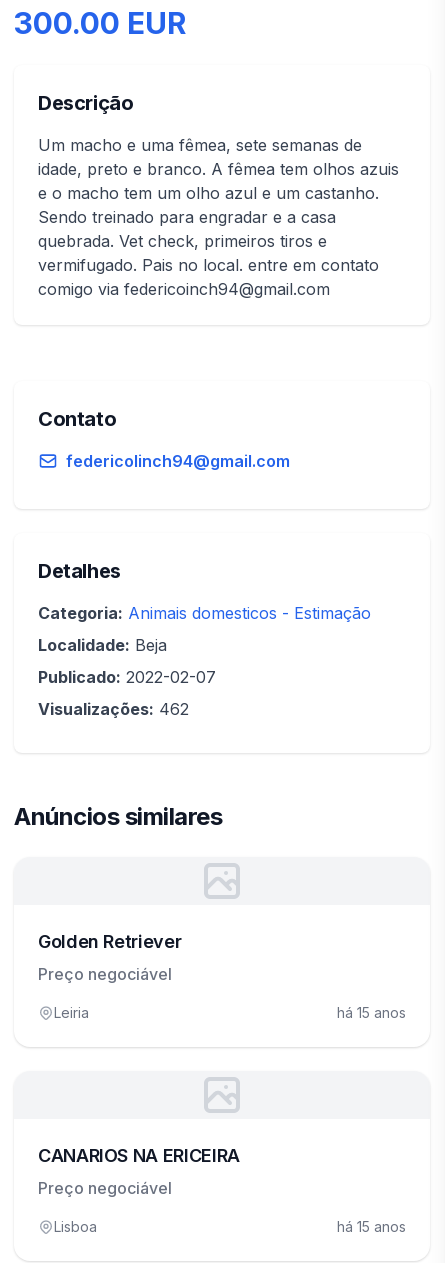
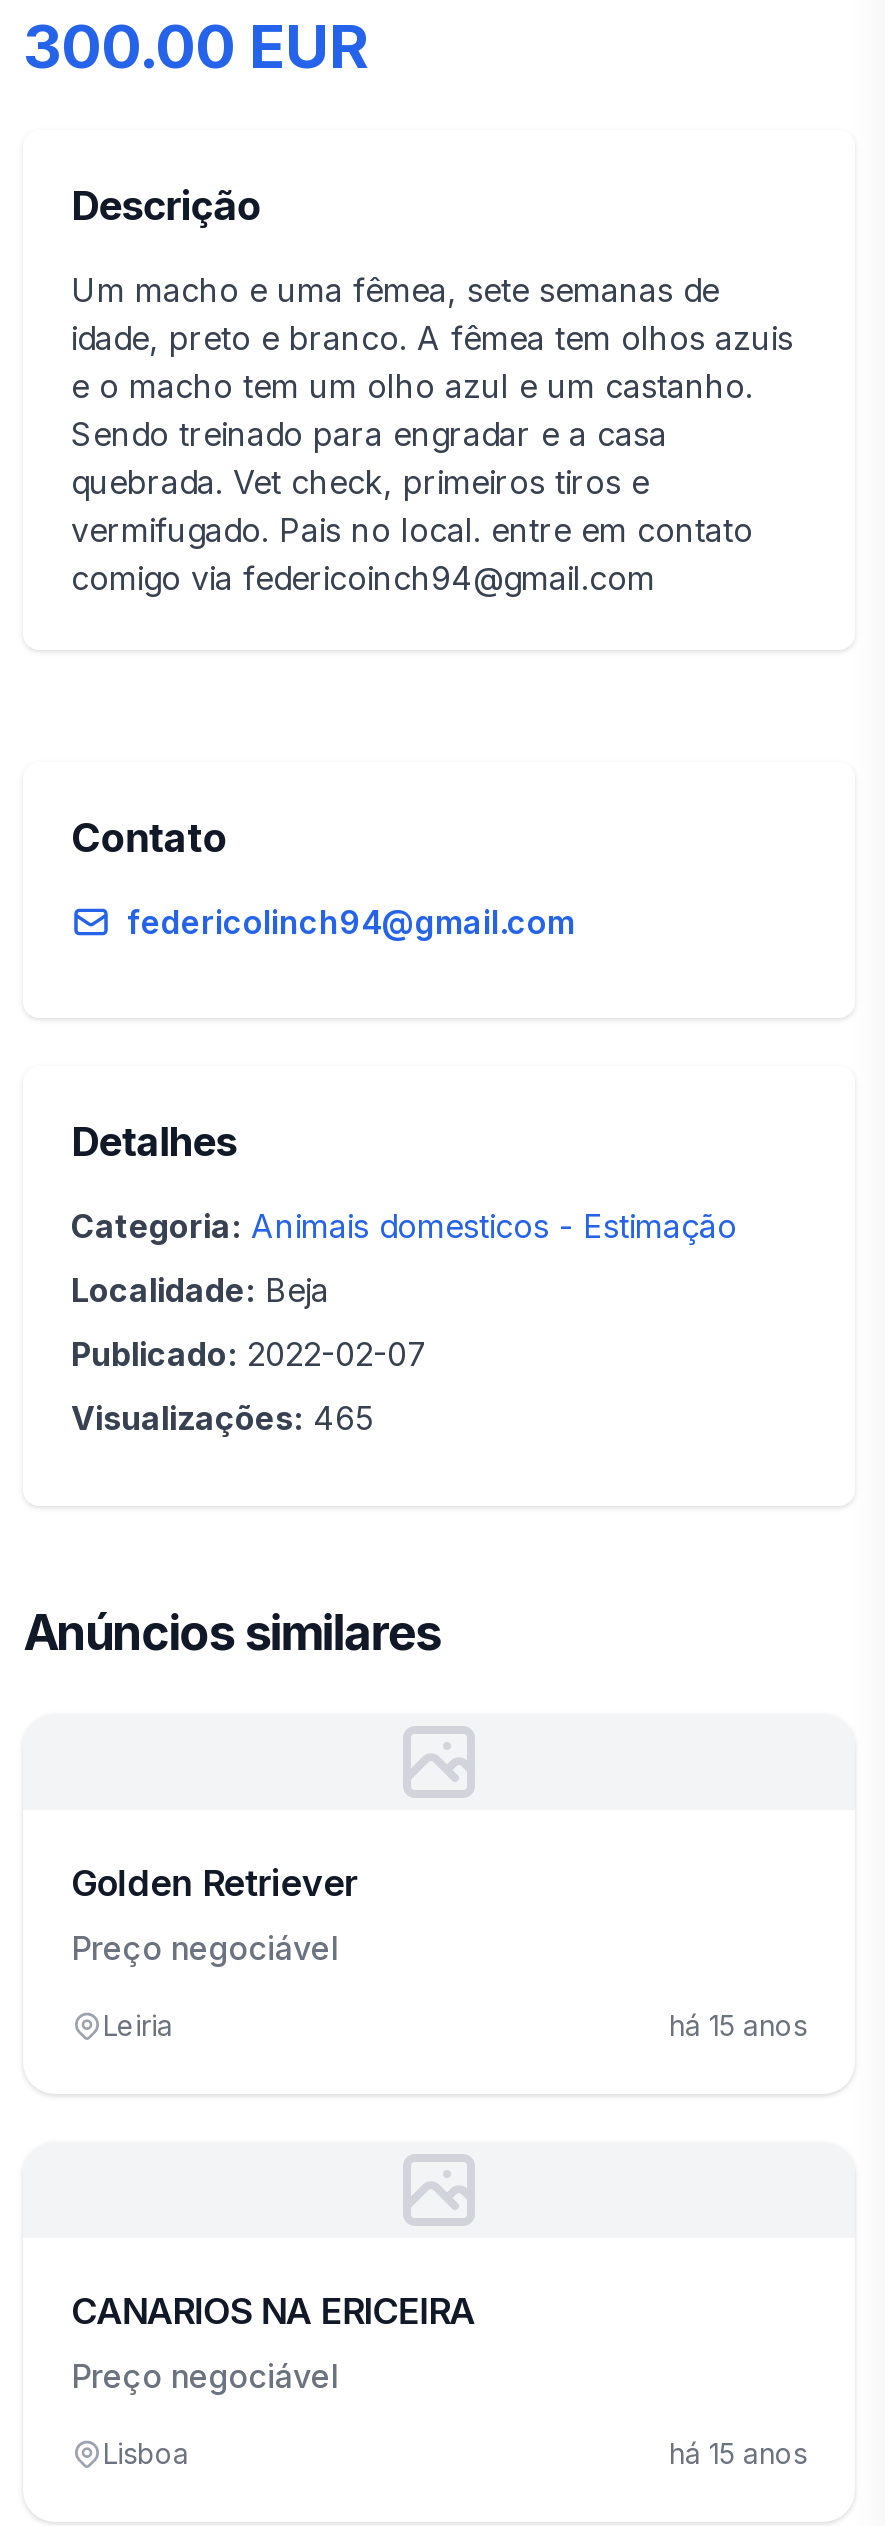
- Visualizações: 462
+ Visualizações: 465
